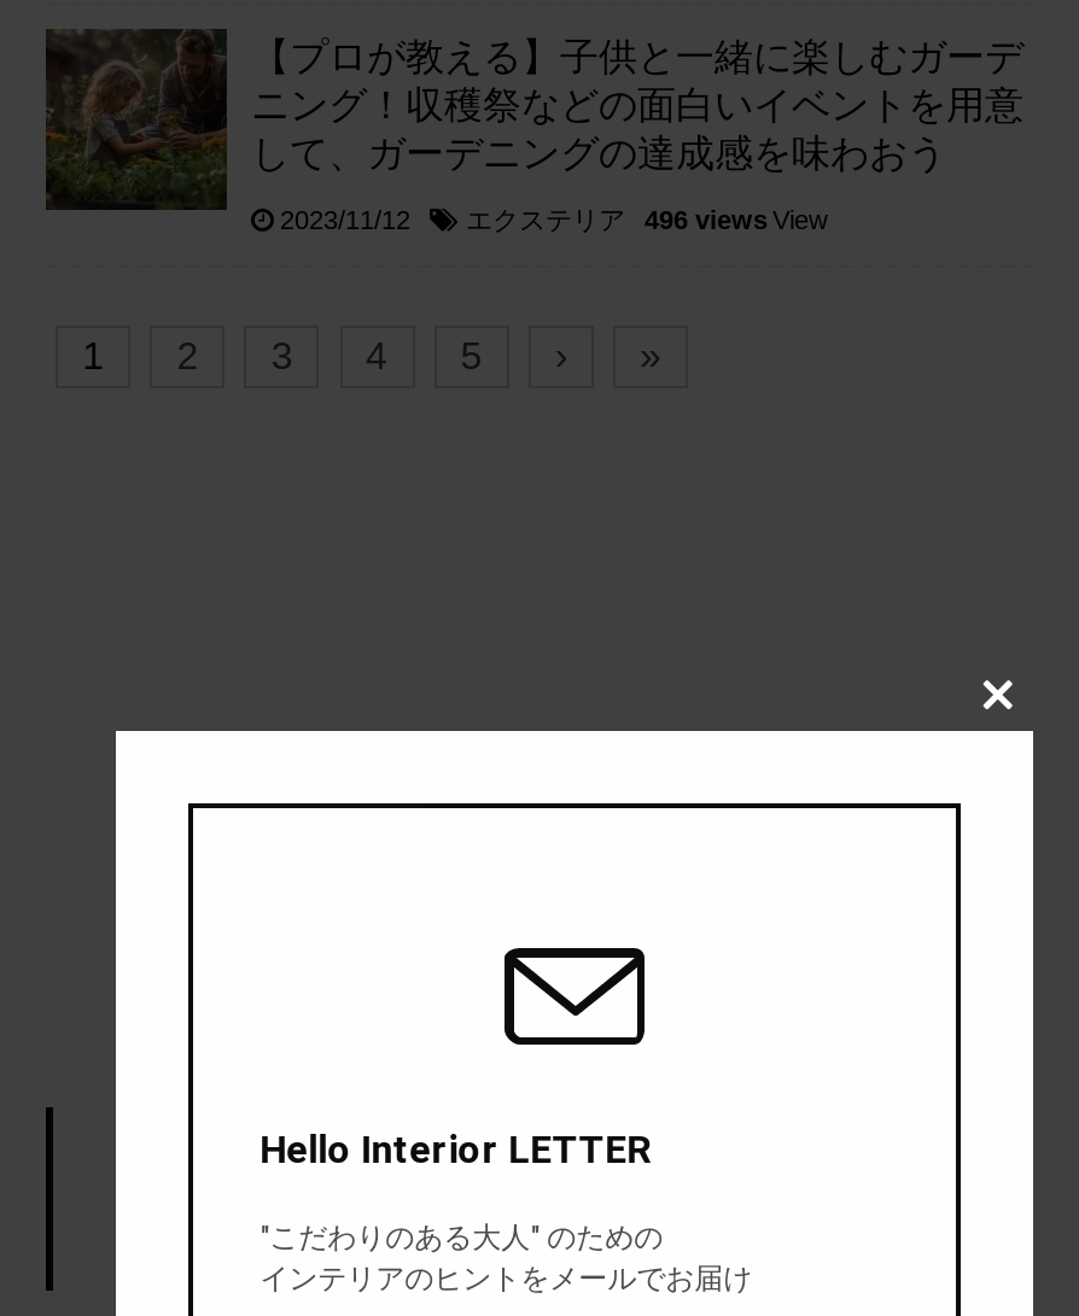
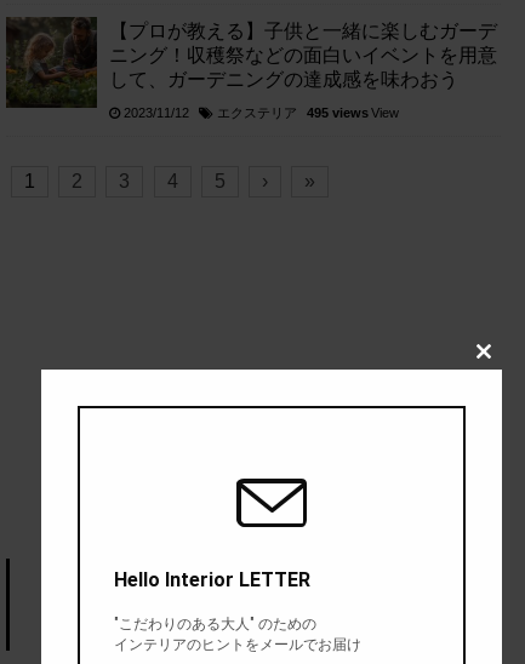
- 2023/11/12 エクステリア 496 views View
+ 2023/11/12 エクステリア 495 views View
